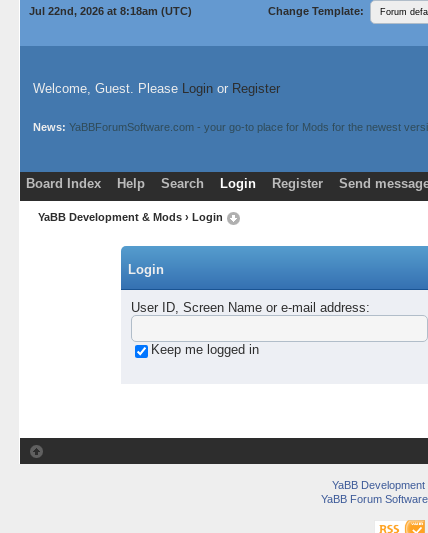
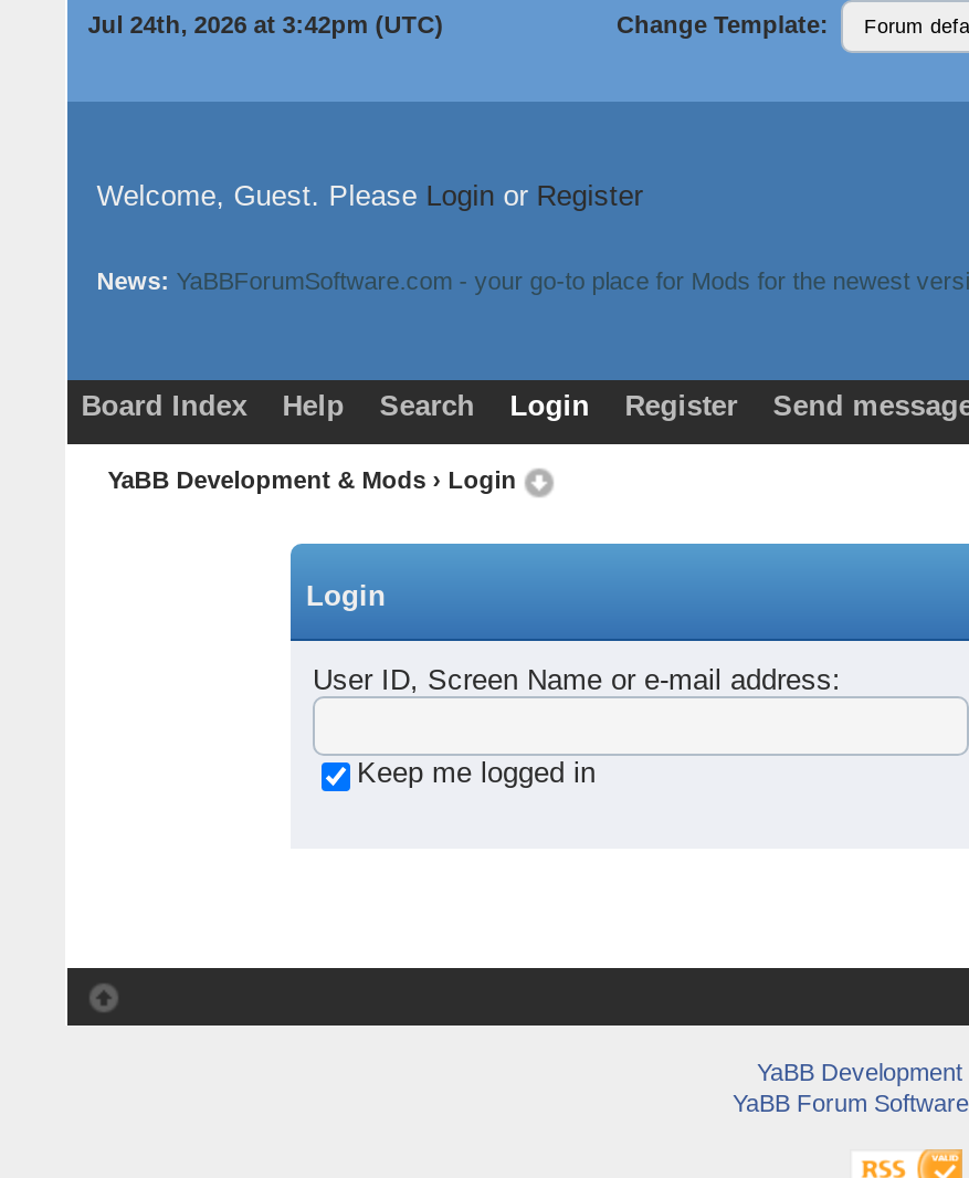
- Jul 22nd, 2026 at 8:18am (UTC)
+ Jul 24th, 2026 at 3:42pm (UTC)
